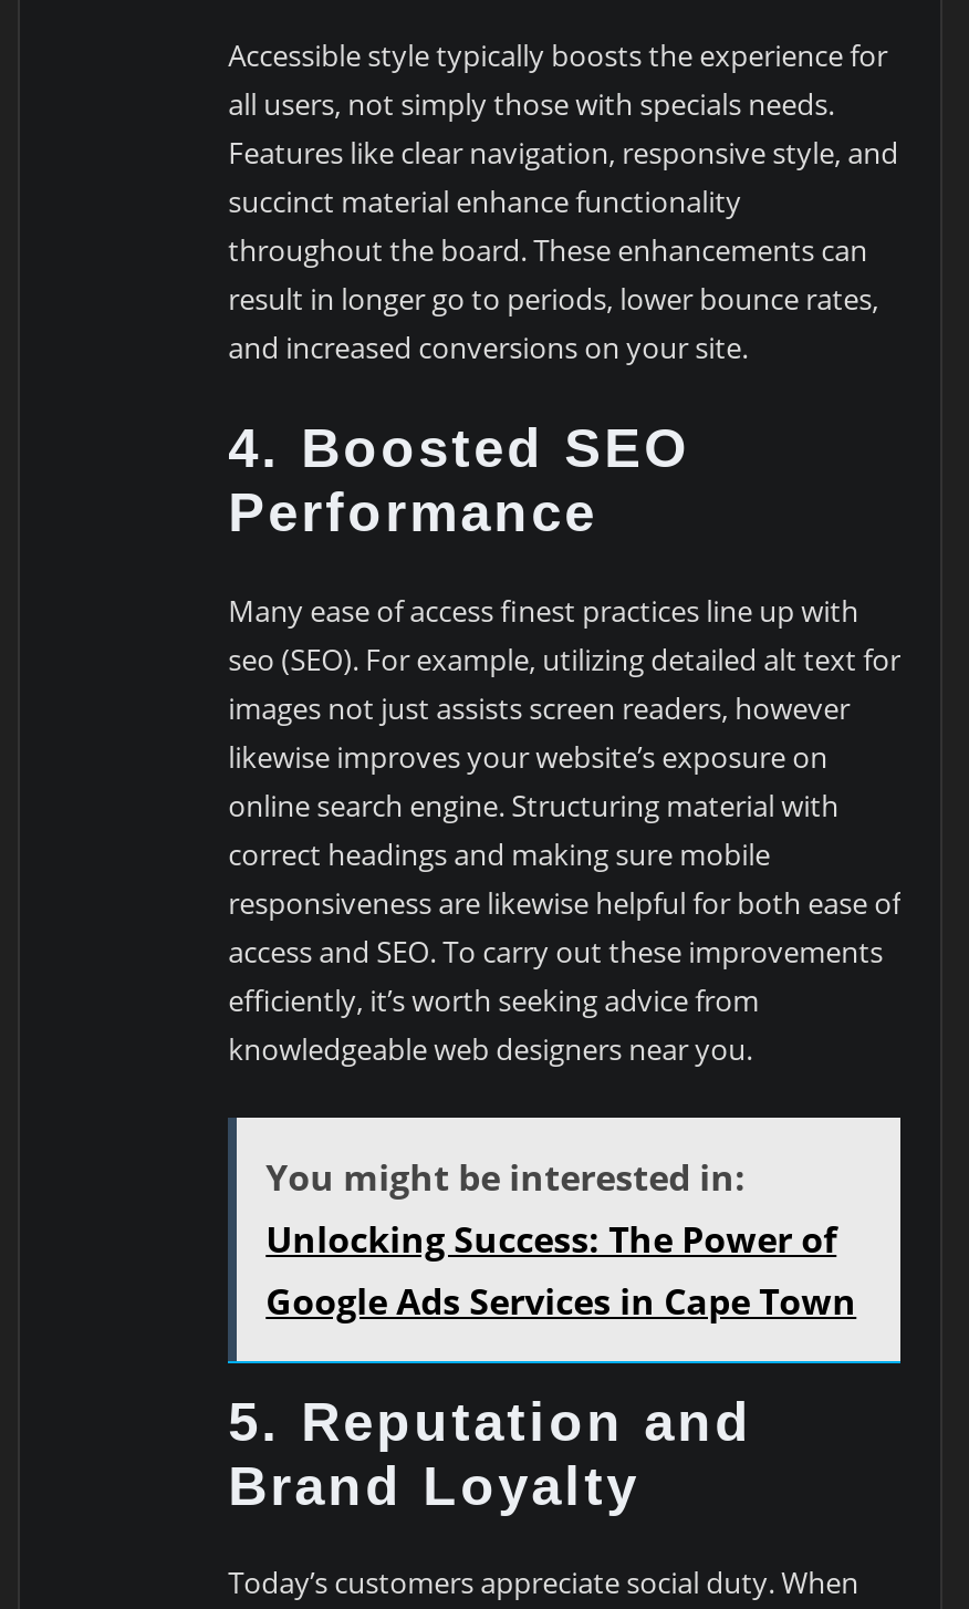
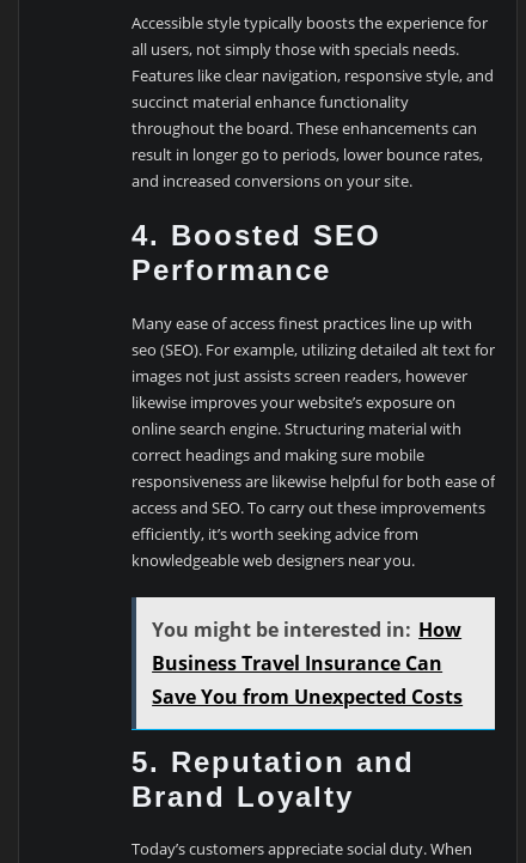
- You might be interested in:
- Unlocking Success: The Power of
- Google Ads Services in Cape Town
+ You might be interested in: How
+ Business Travel Insurance Can
+ Save You from Unexpected Costs
